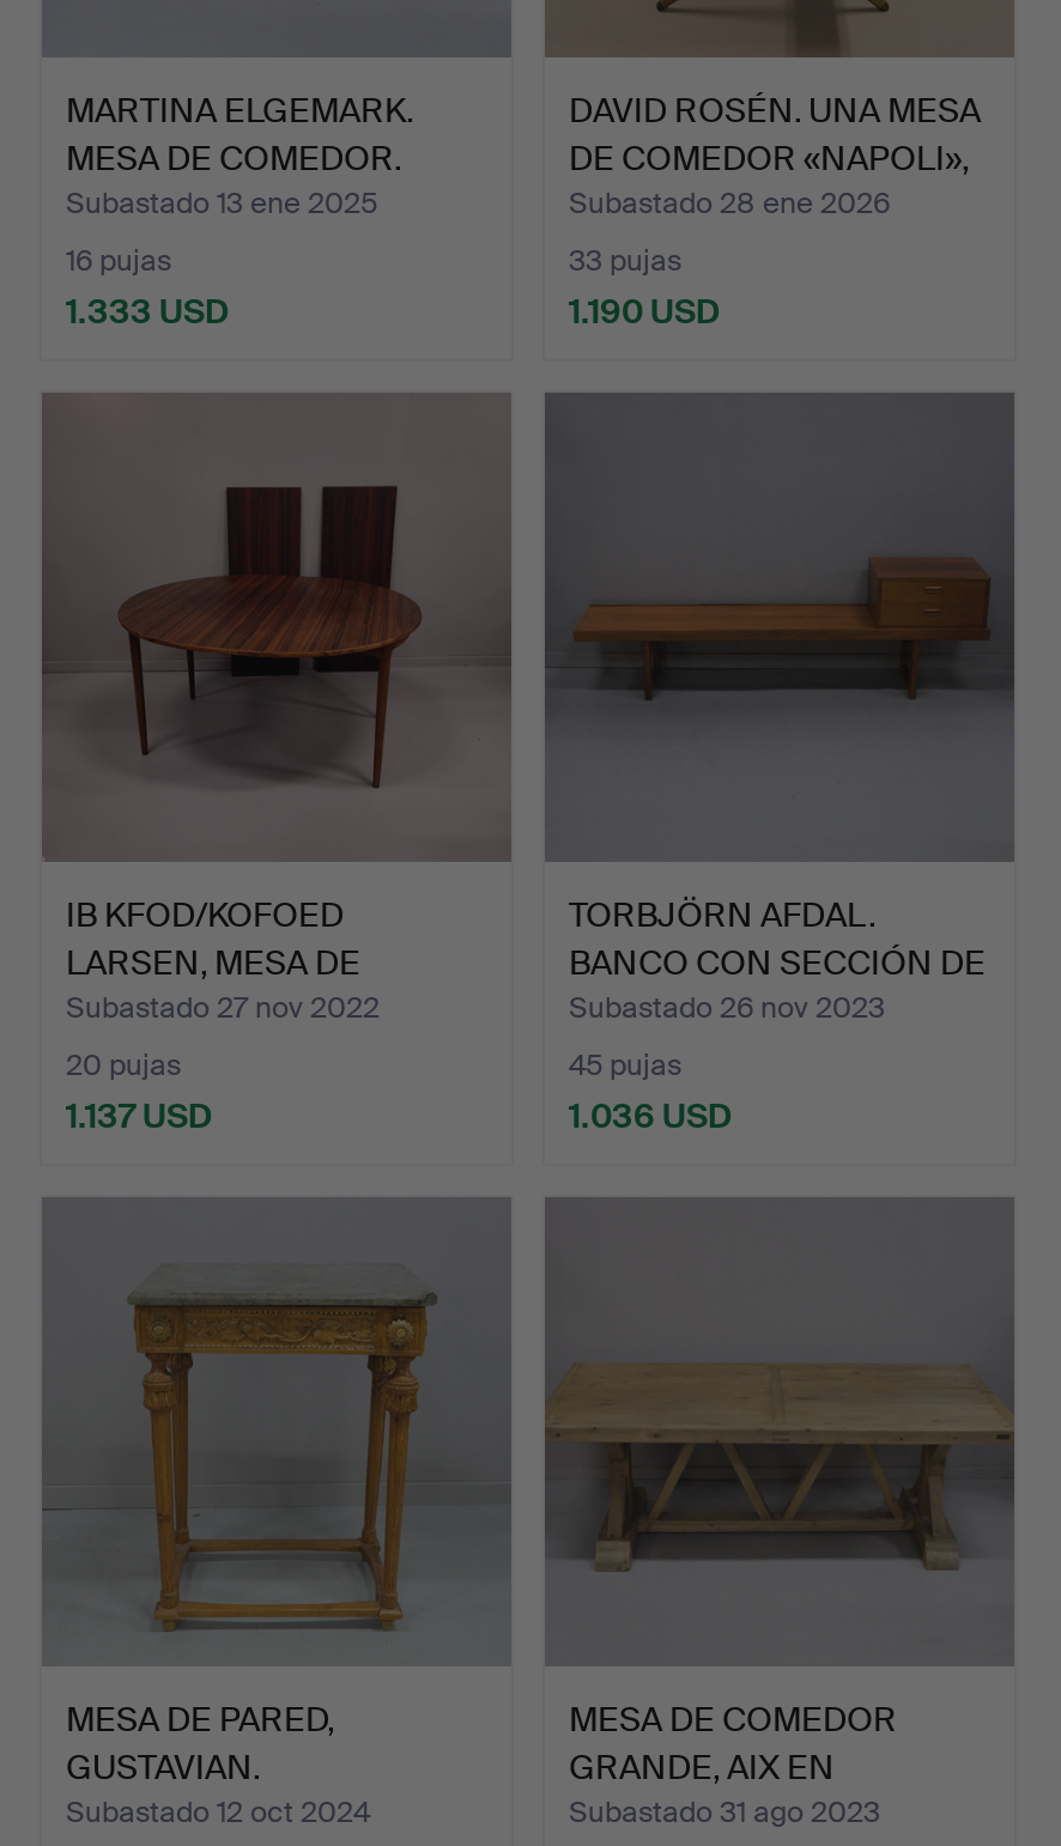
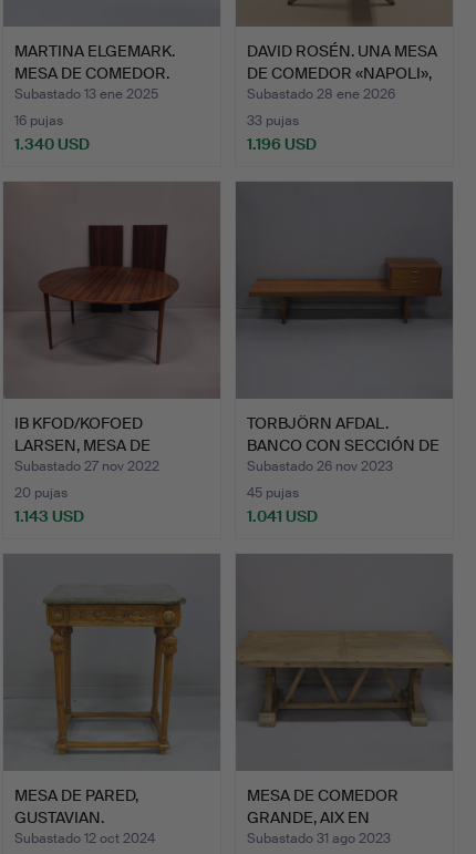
- 1.333 USD
+ 1.340 USD

- 1.190 USD
+ 1.196 USD

- 1.137 USD
+ 1.143 USD

- 1.036 USD
+ 1.041 USD
